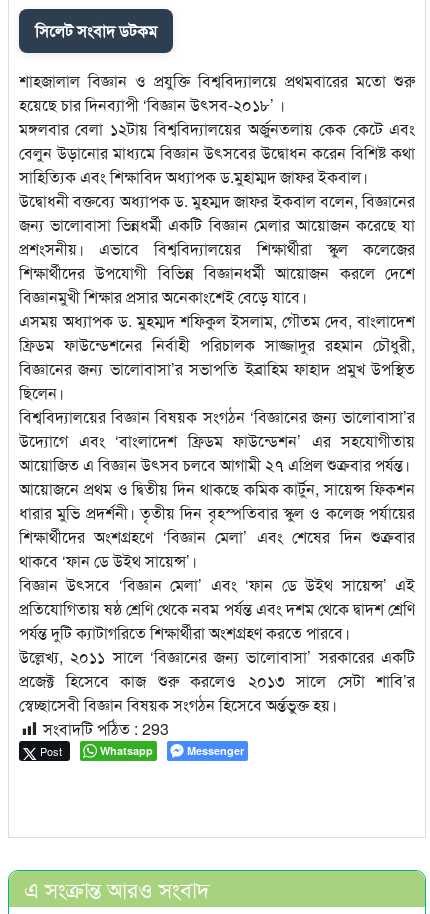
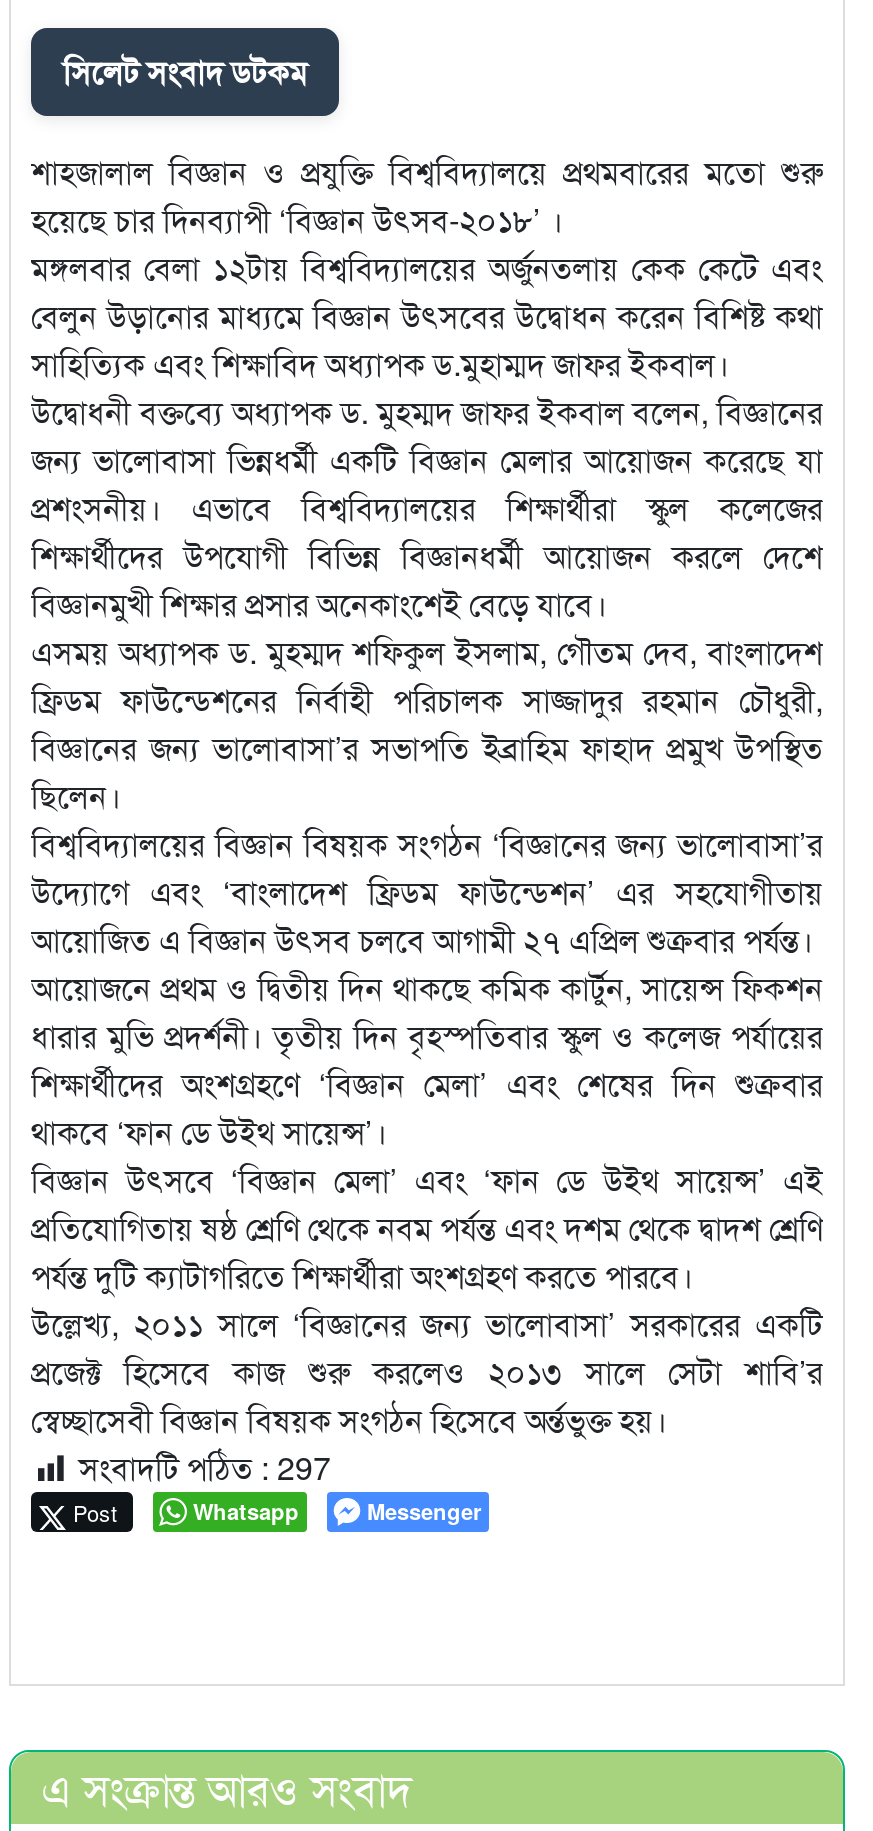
- সংবাদটি পঠিত : 293
+ সংবাদটি পঠিত : 297
